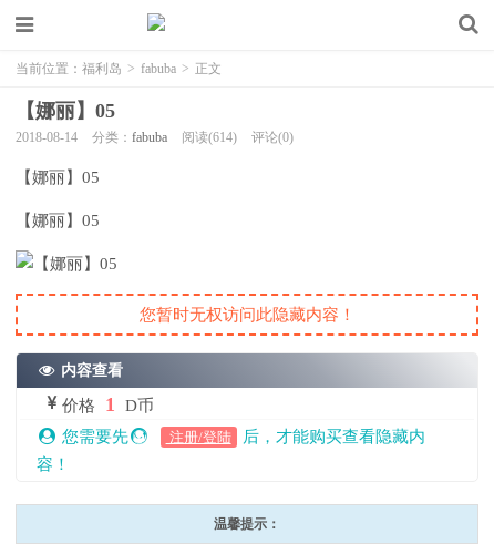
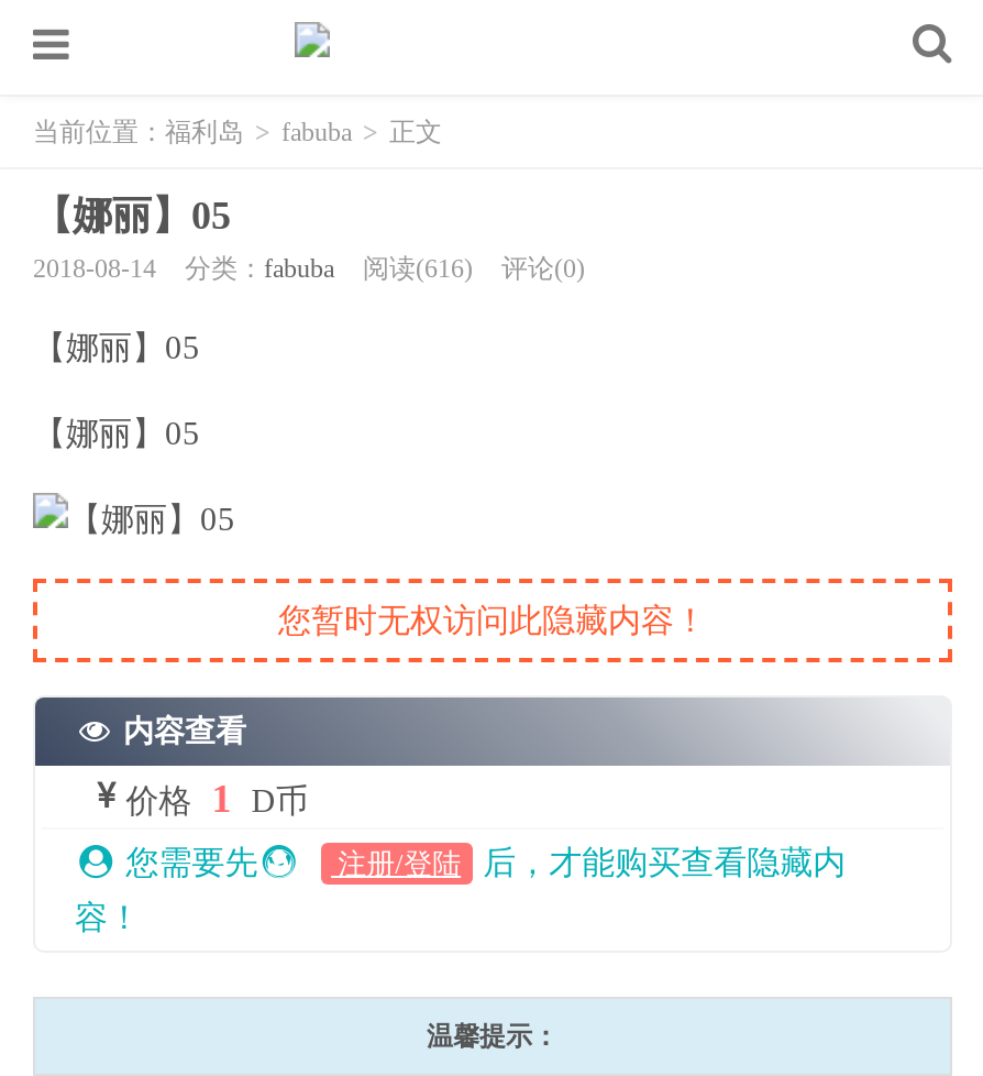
- 2018-08-14 分类：fabuba 阅读(614) 评论(0)
+ 2018-08-14 分类：fabuba 阅读(616) 评论(0)
